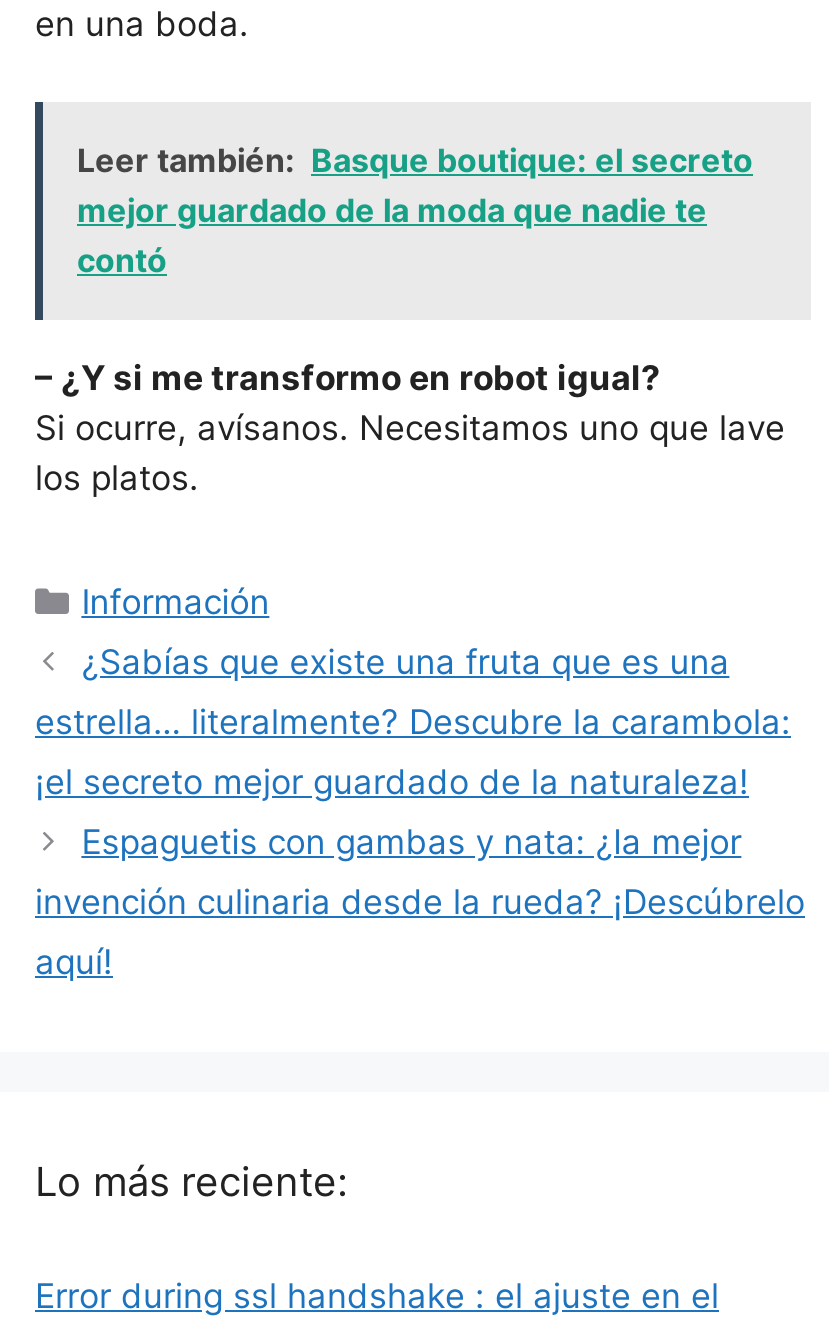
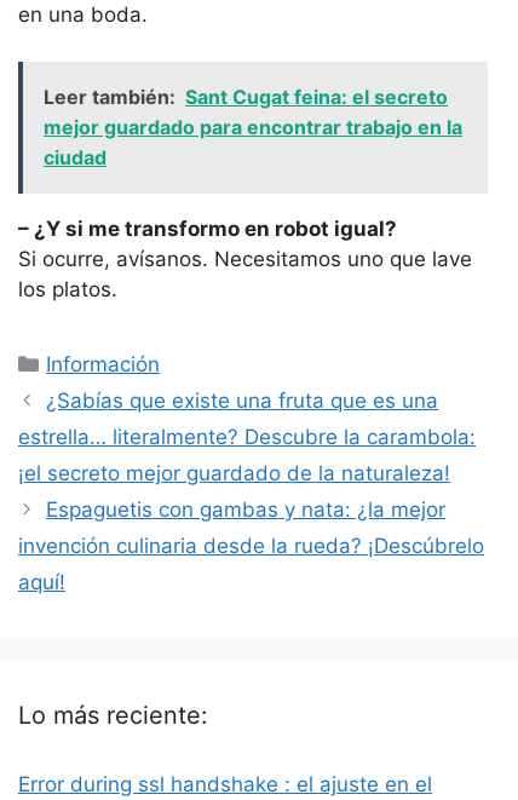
- Leer también: Basque boutique: el secreto
- mejor guardado de la moda que nadie te
- contó
+ Leer también: Sant Cugat feina: el secreto
+ mejor guardado para encontrar trabajo en la
+ ciudad
